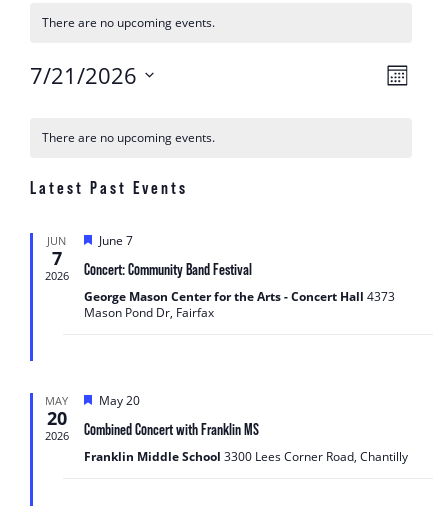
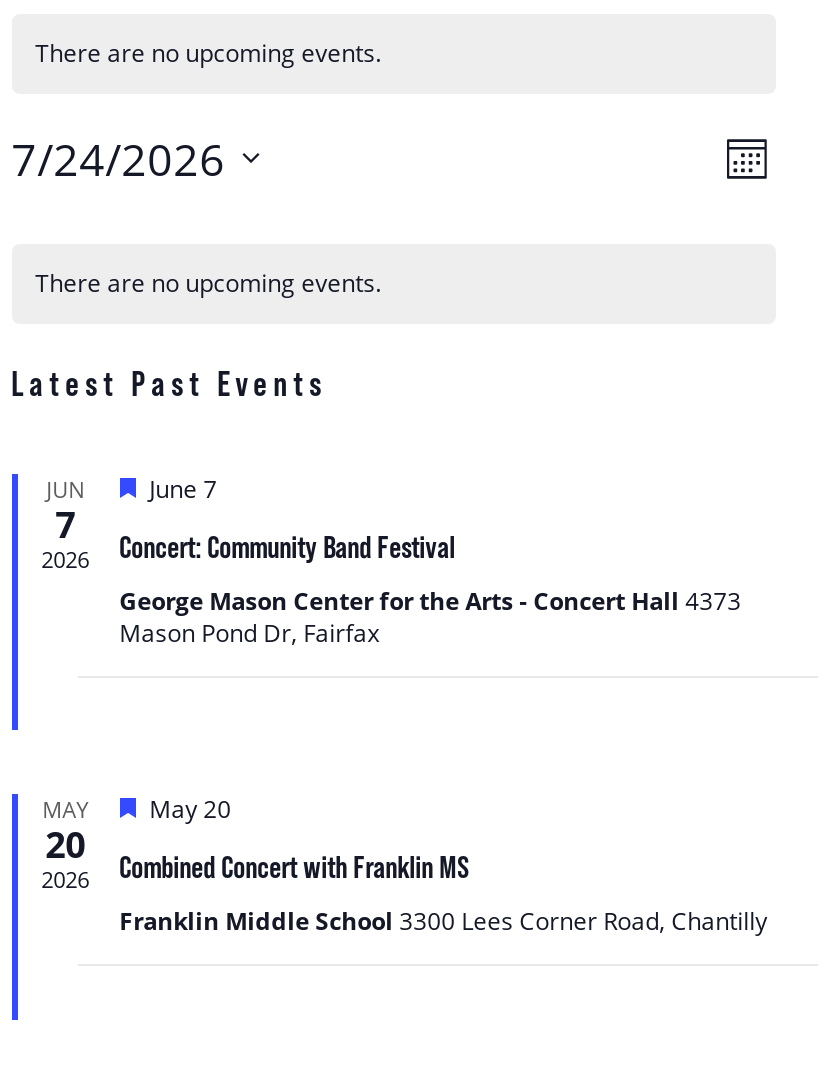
- 7/21/2026
+ 7/24/2026
